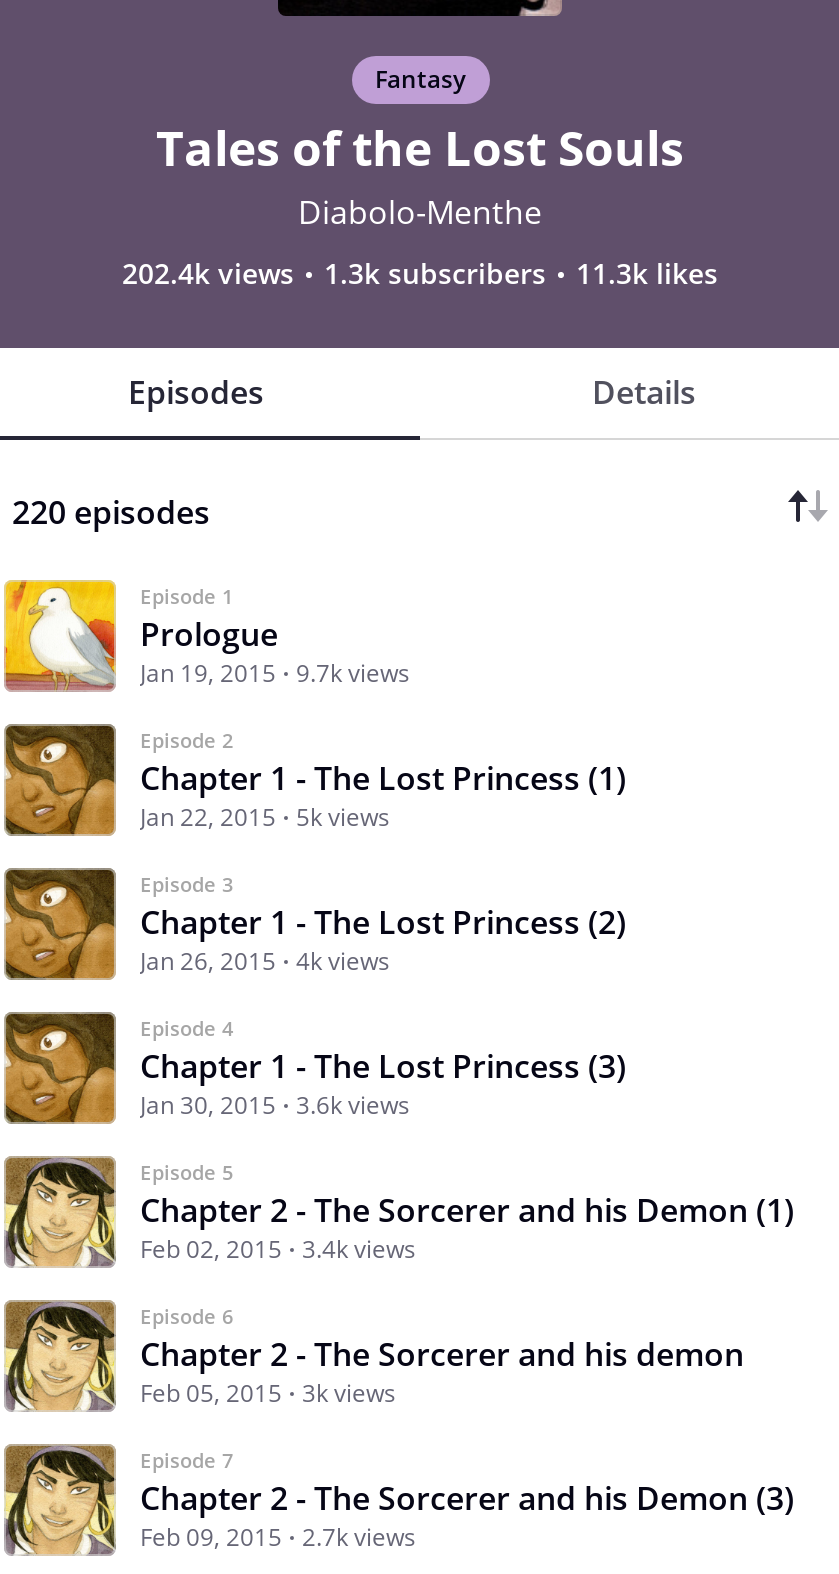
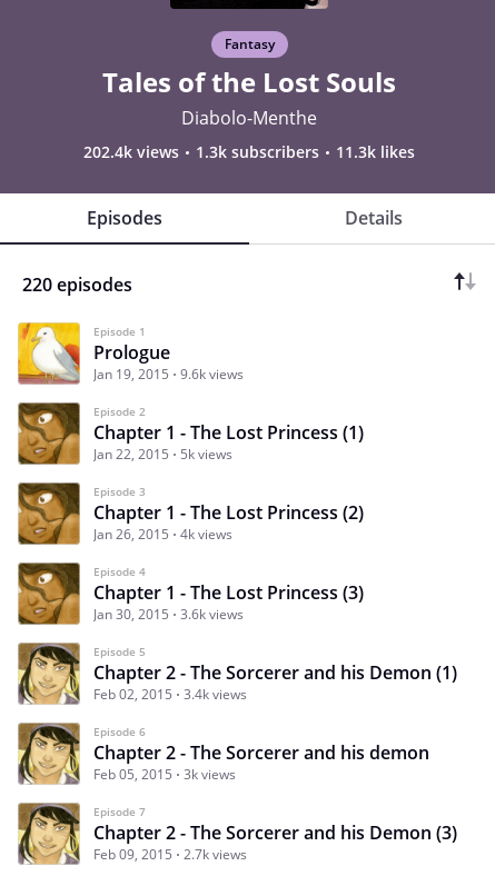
- Jan 19, 2015 9.7k views
+ Jan 19, 2015 9.6k views
